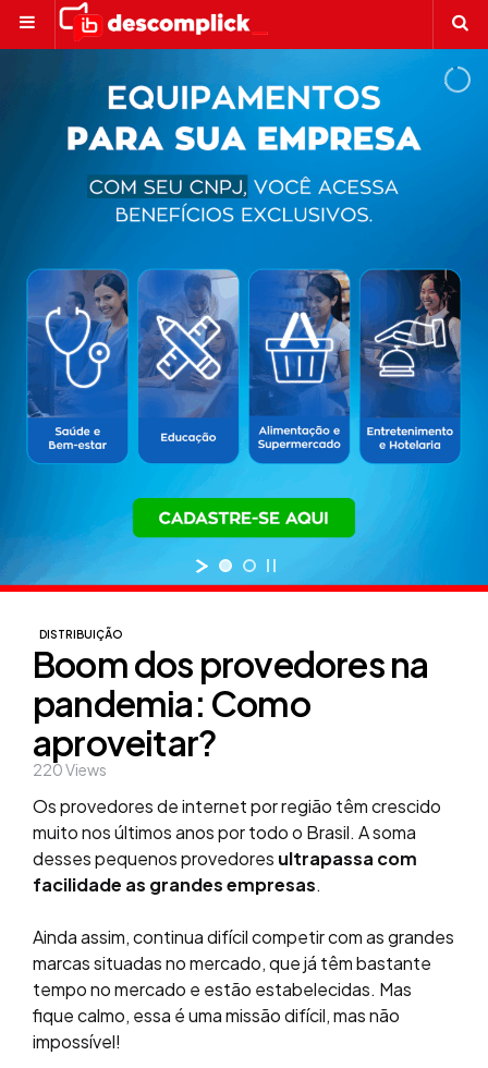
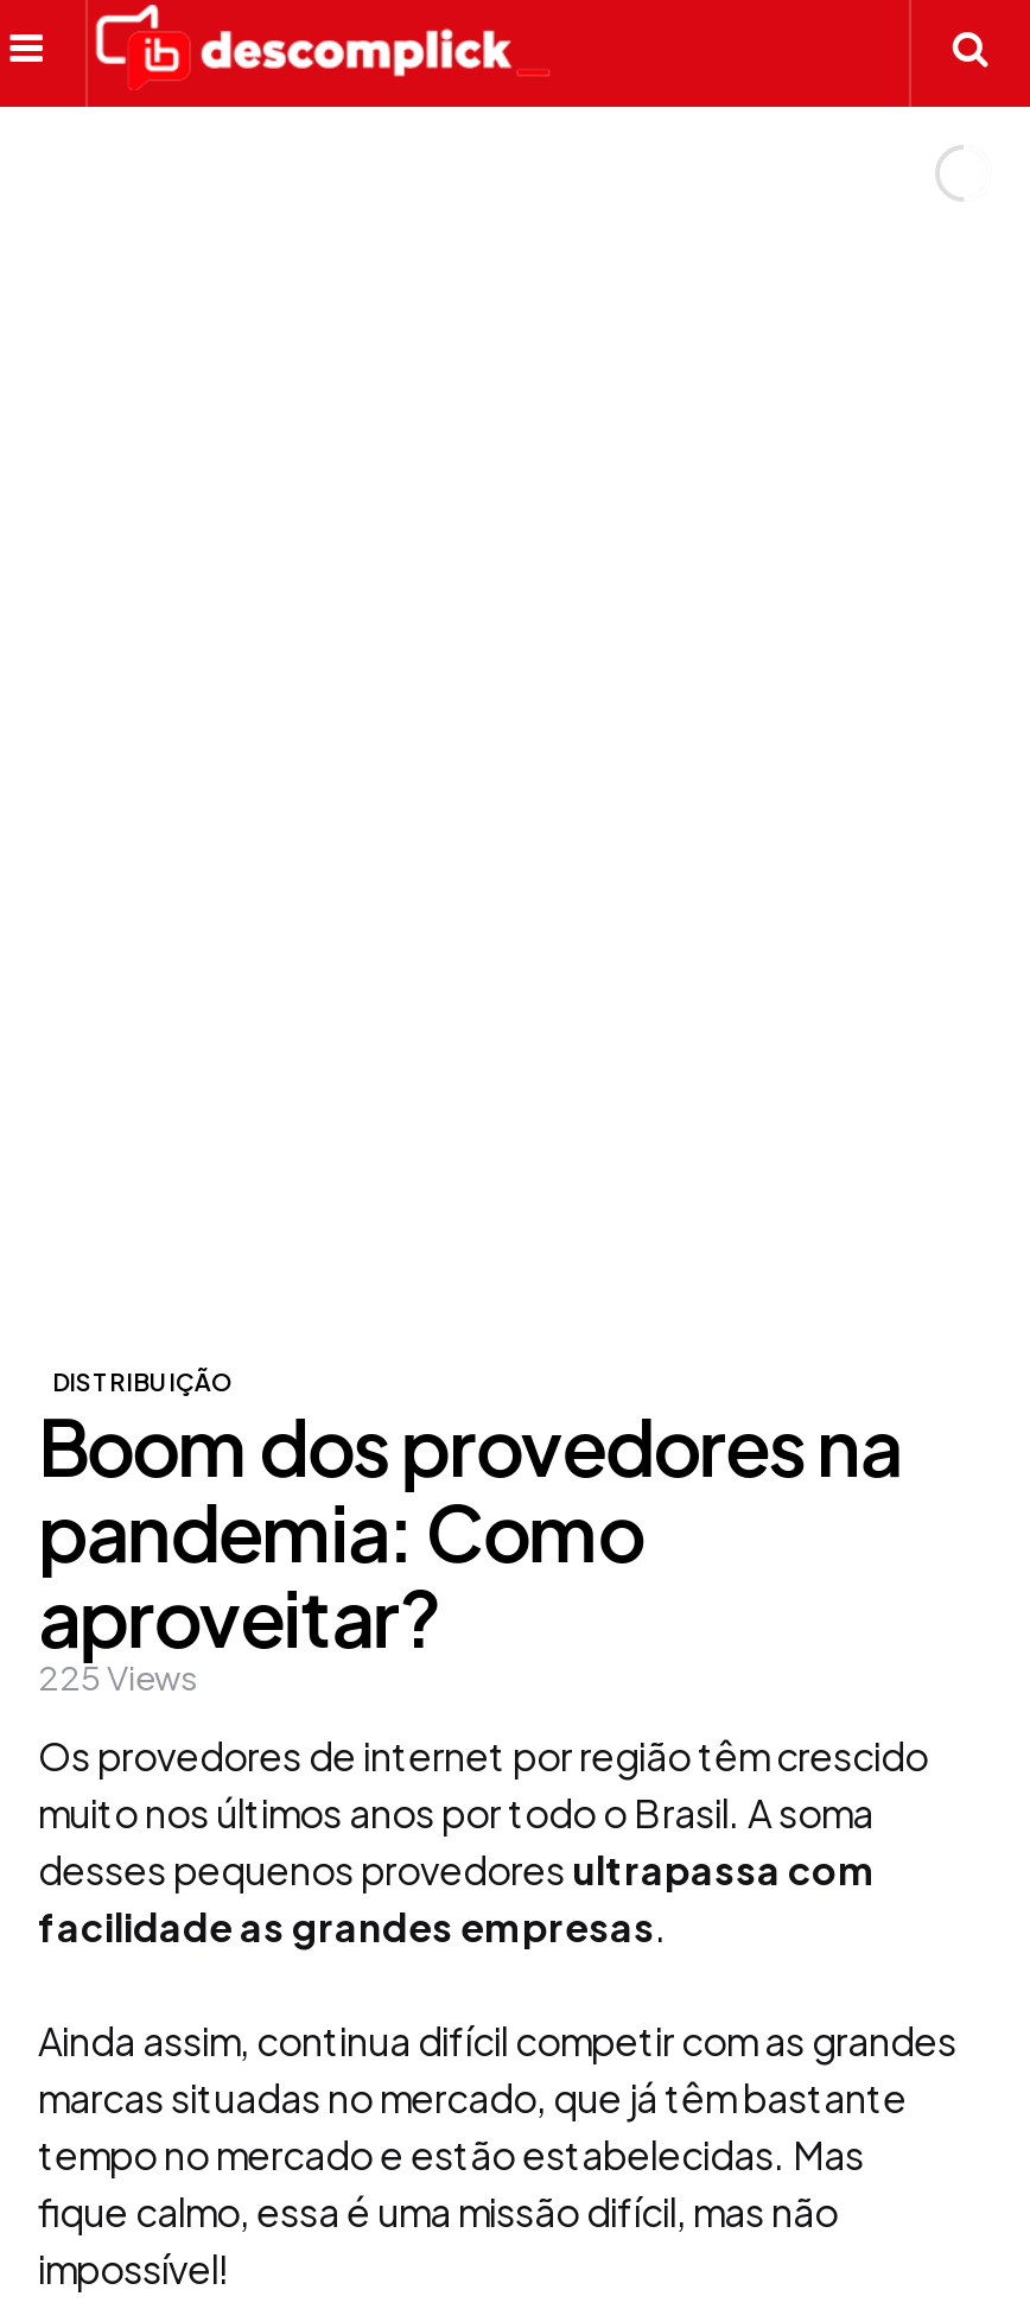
- [image]

- 220 Views
+ 225 Views
